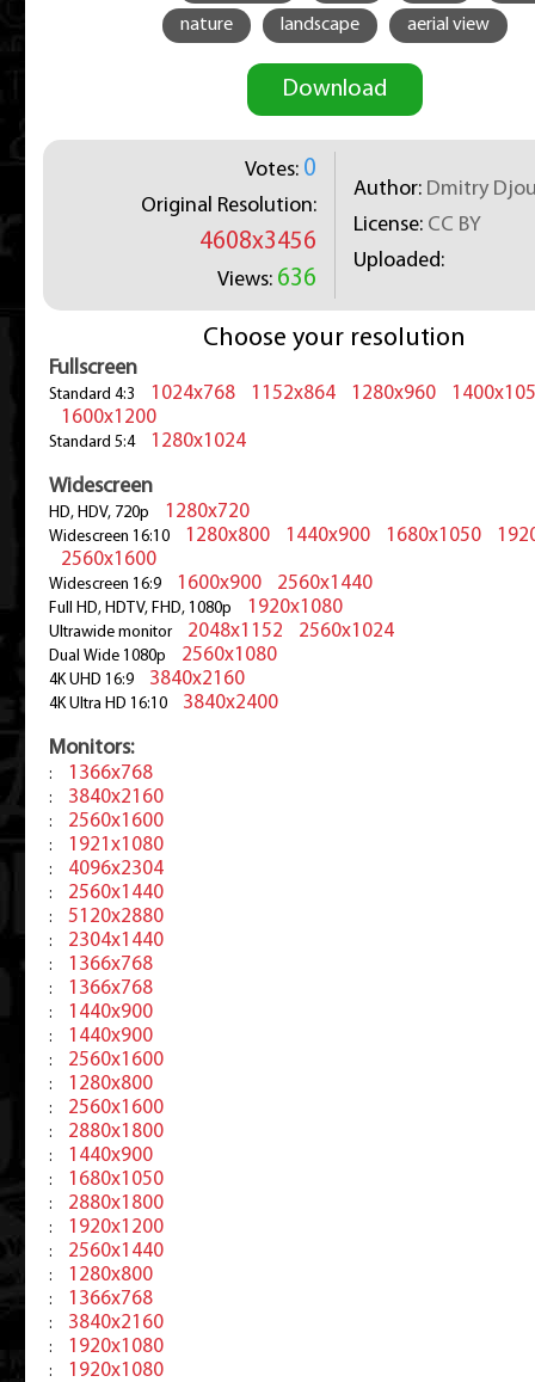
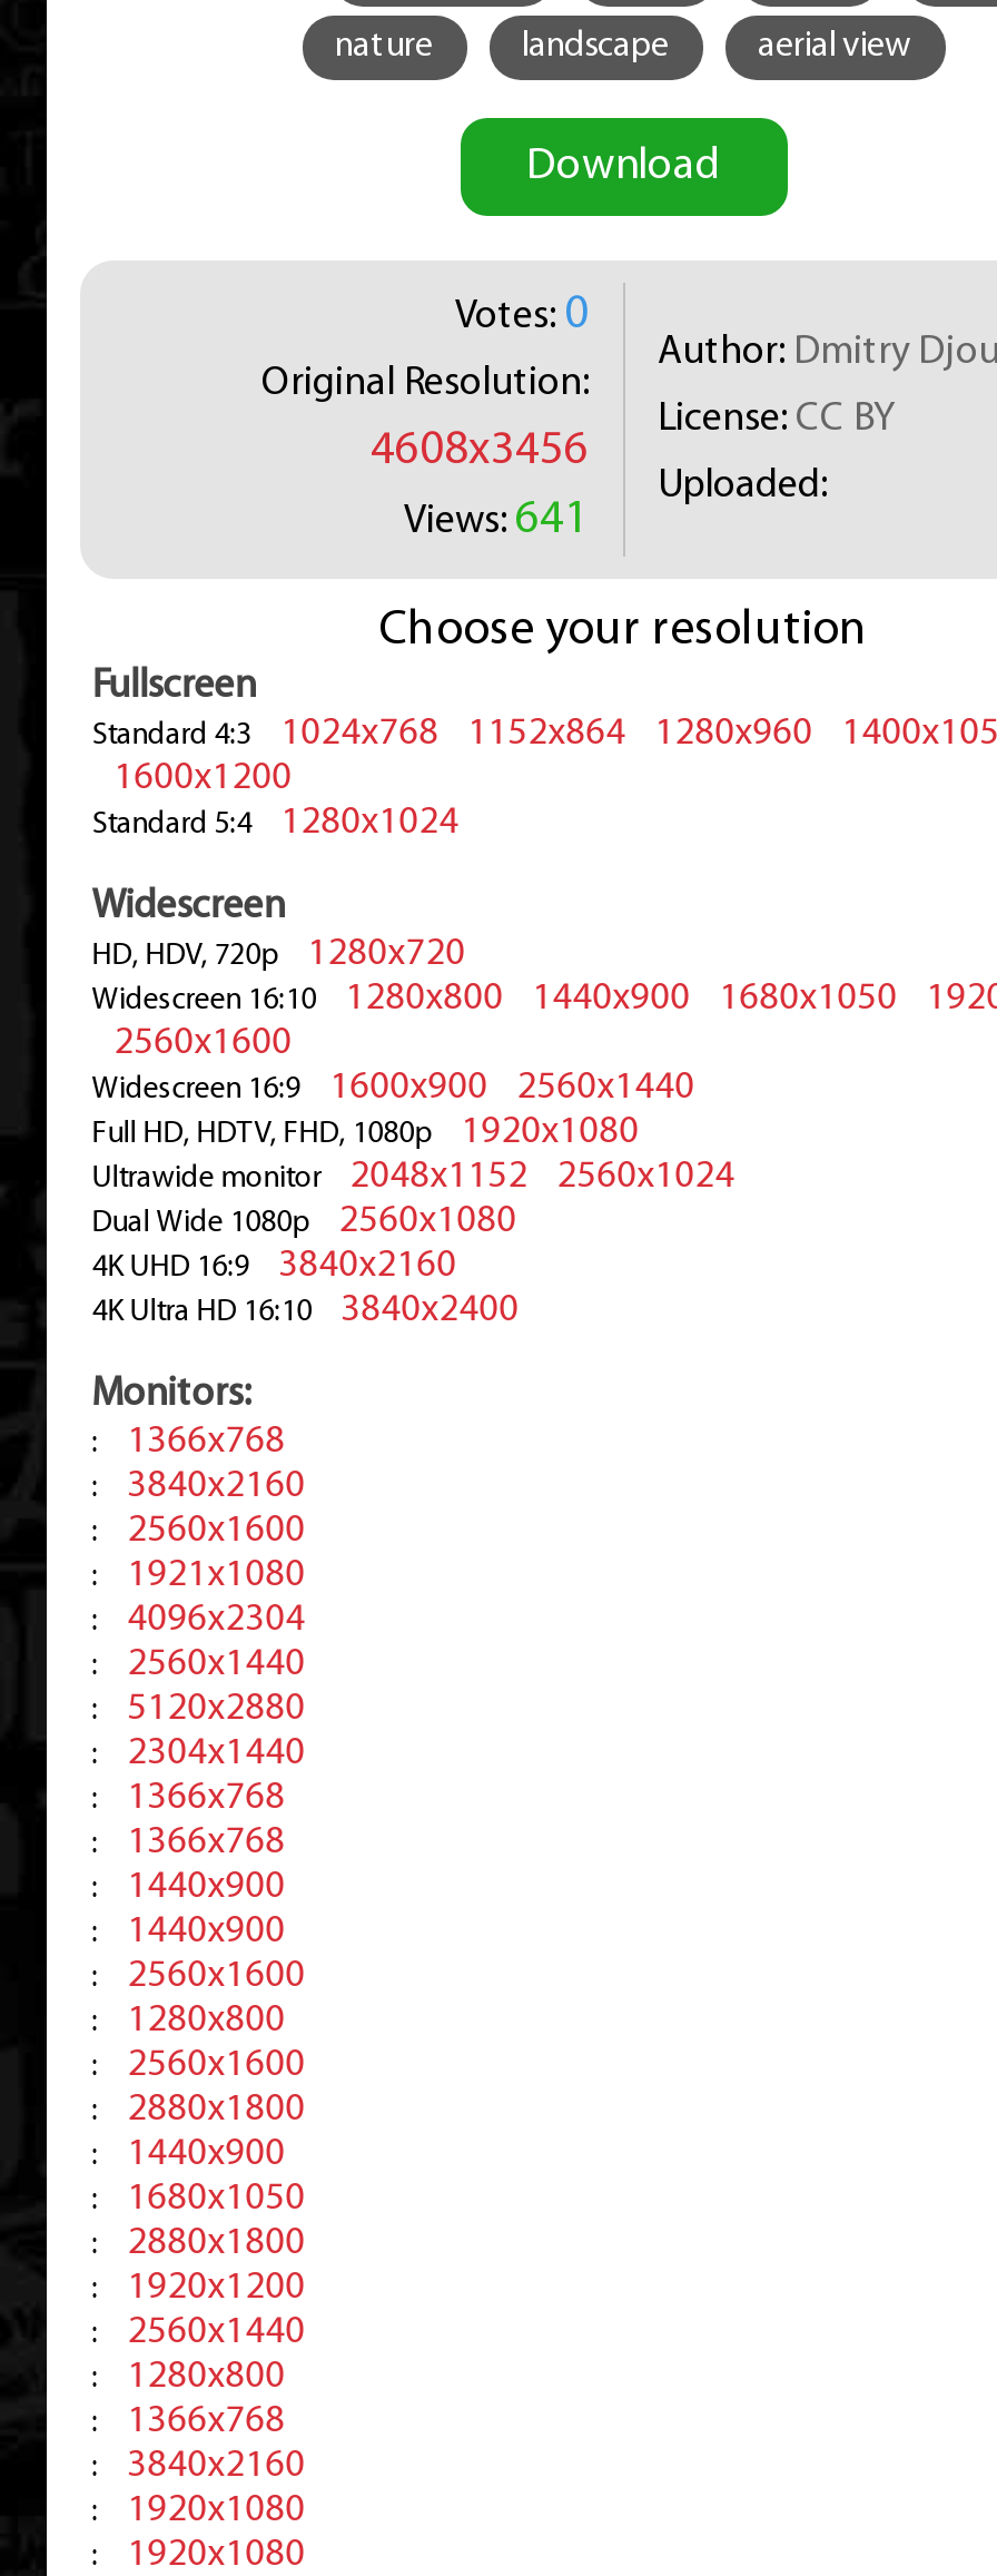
- Views: 636
+ Views: 641
